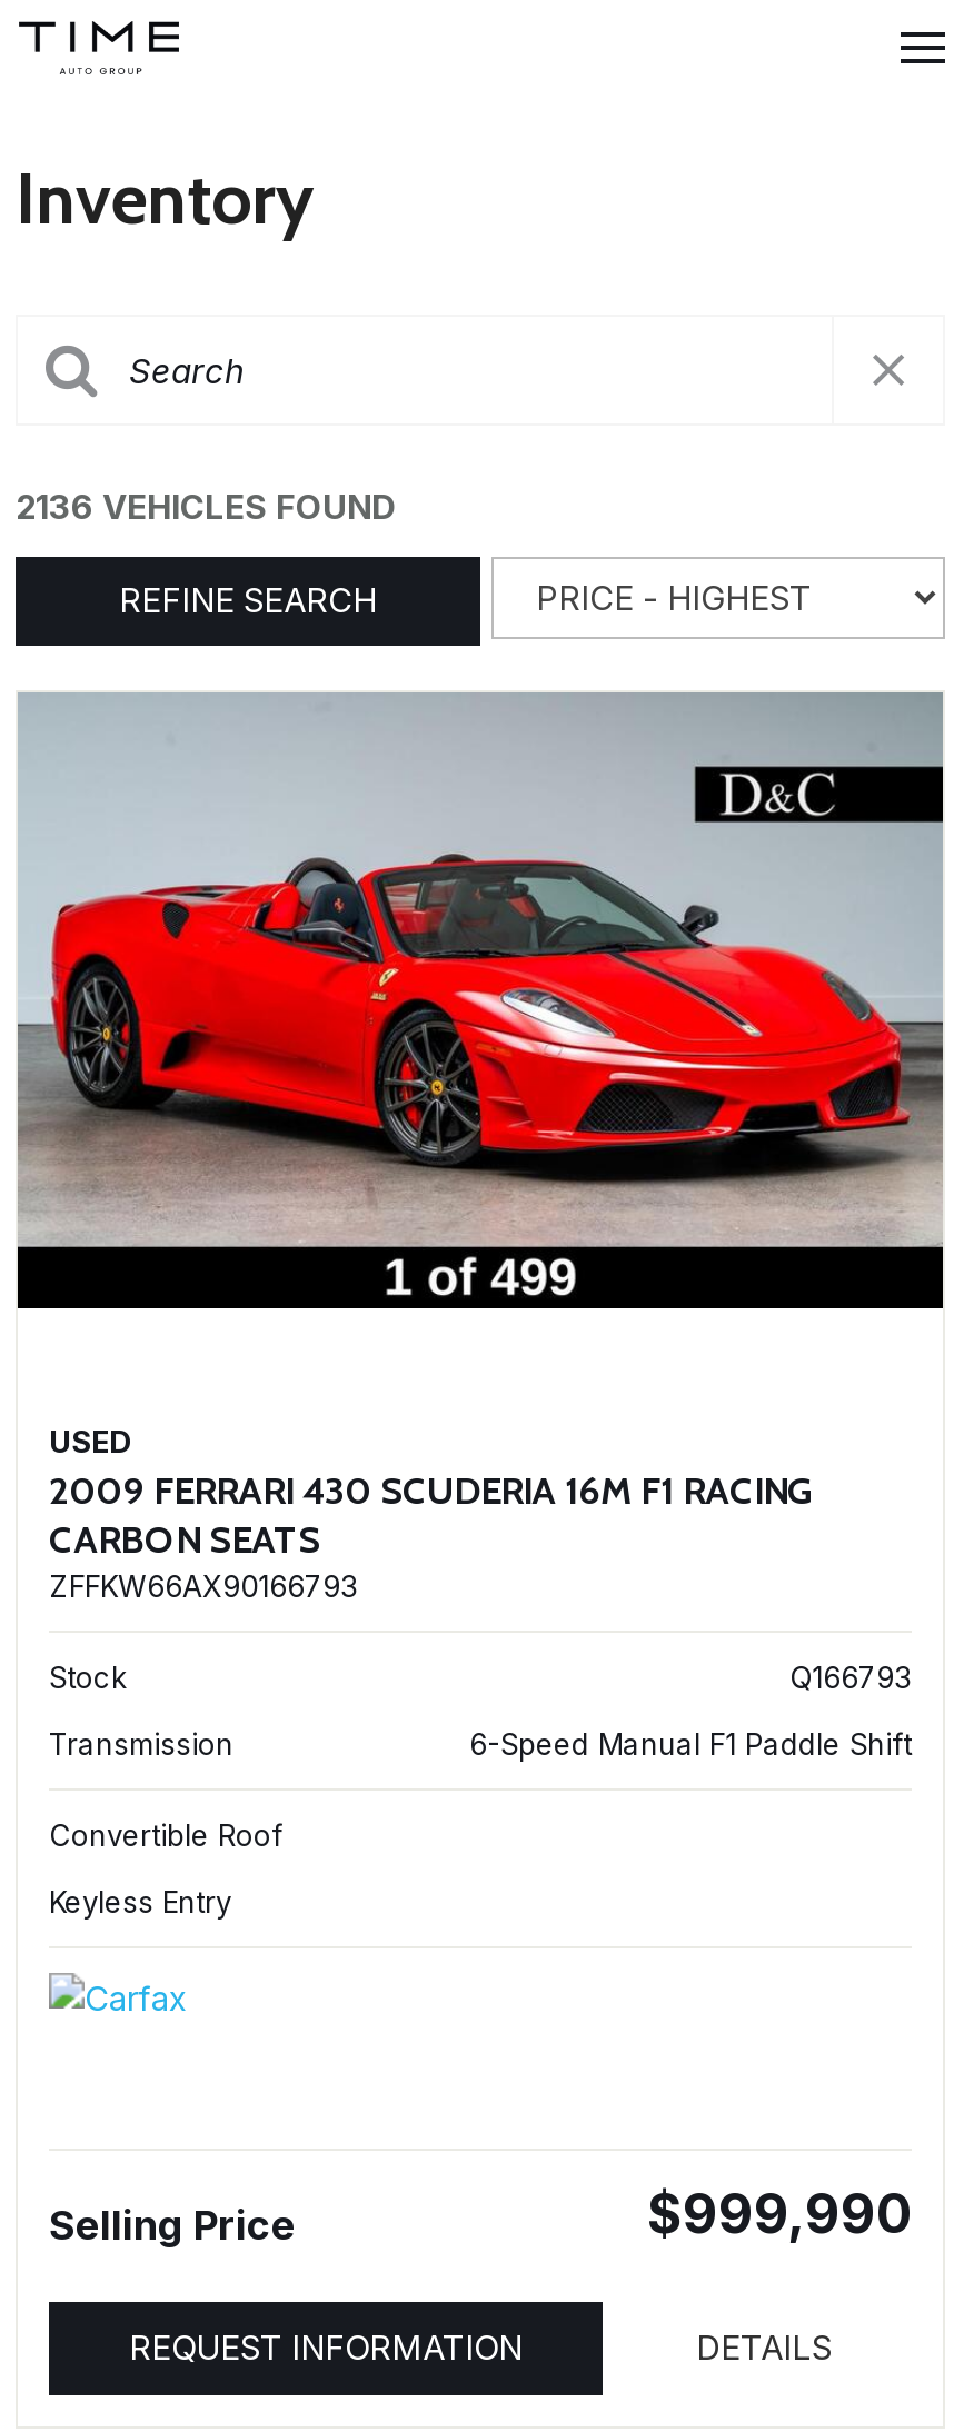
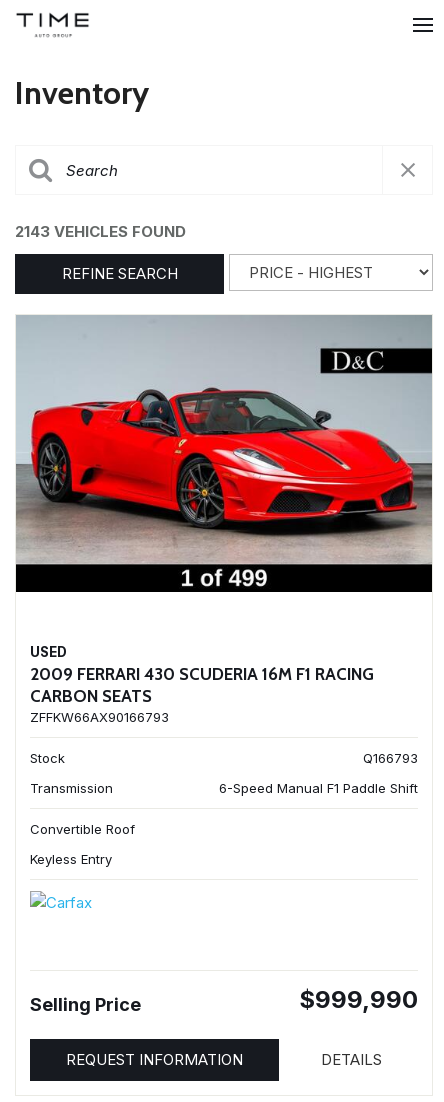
- 2136 VEHICLES FOUND
+ 2143 VEHICLES FOUND
